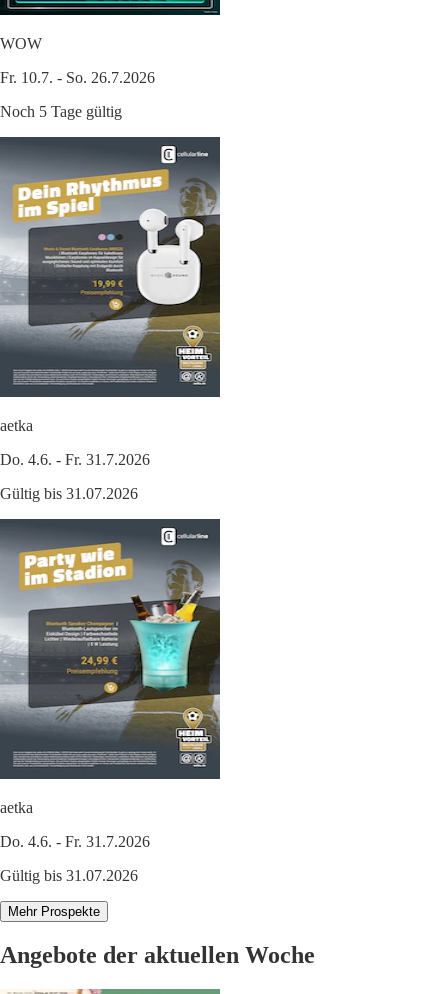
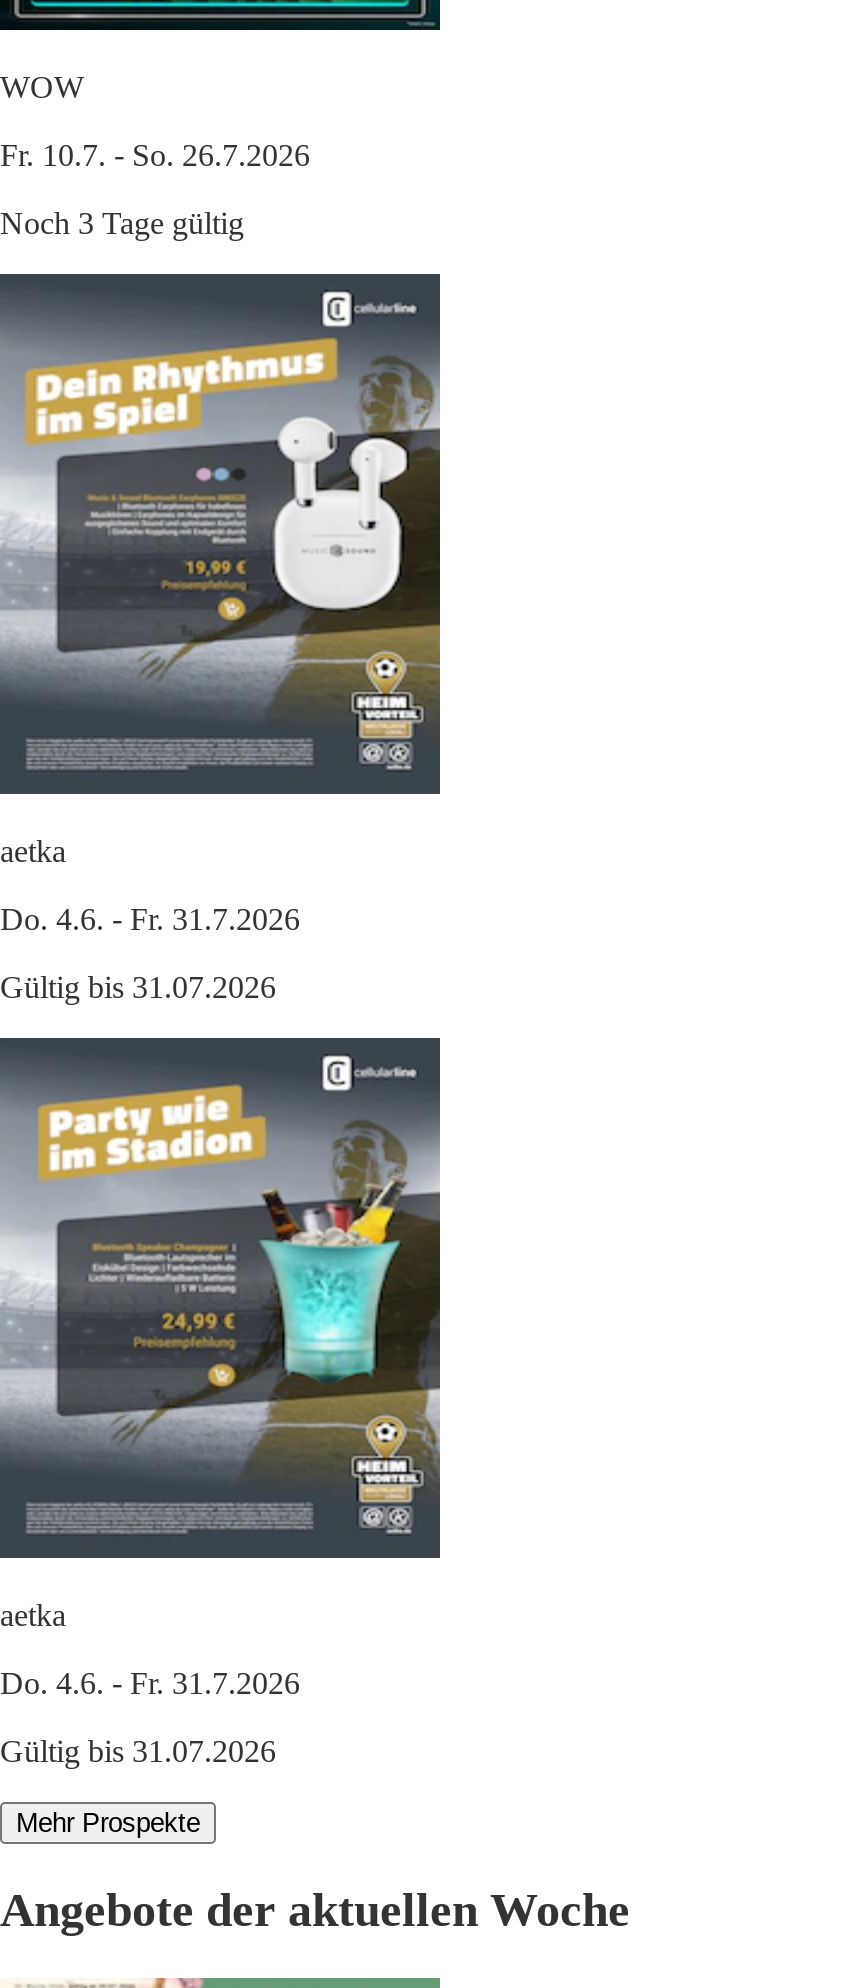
- Noch 5 Tage gültig
+ Noch 3 Tage gültig
